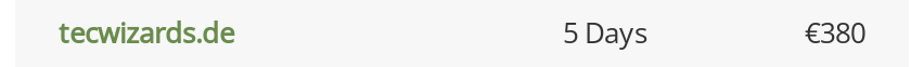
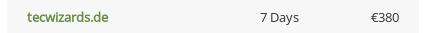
- 5 Days
+ 7 Days
